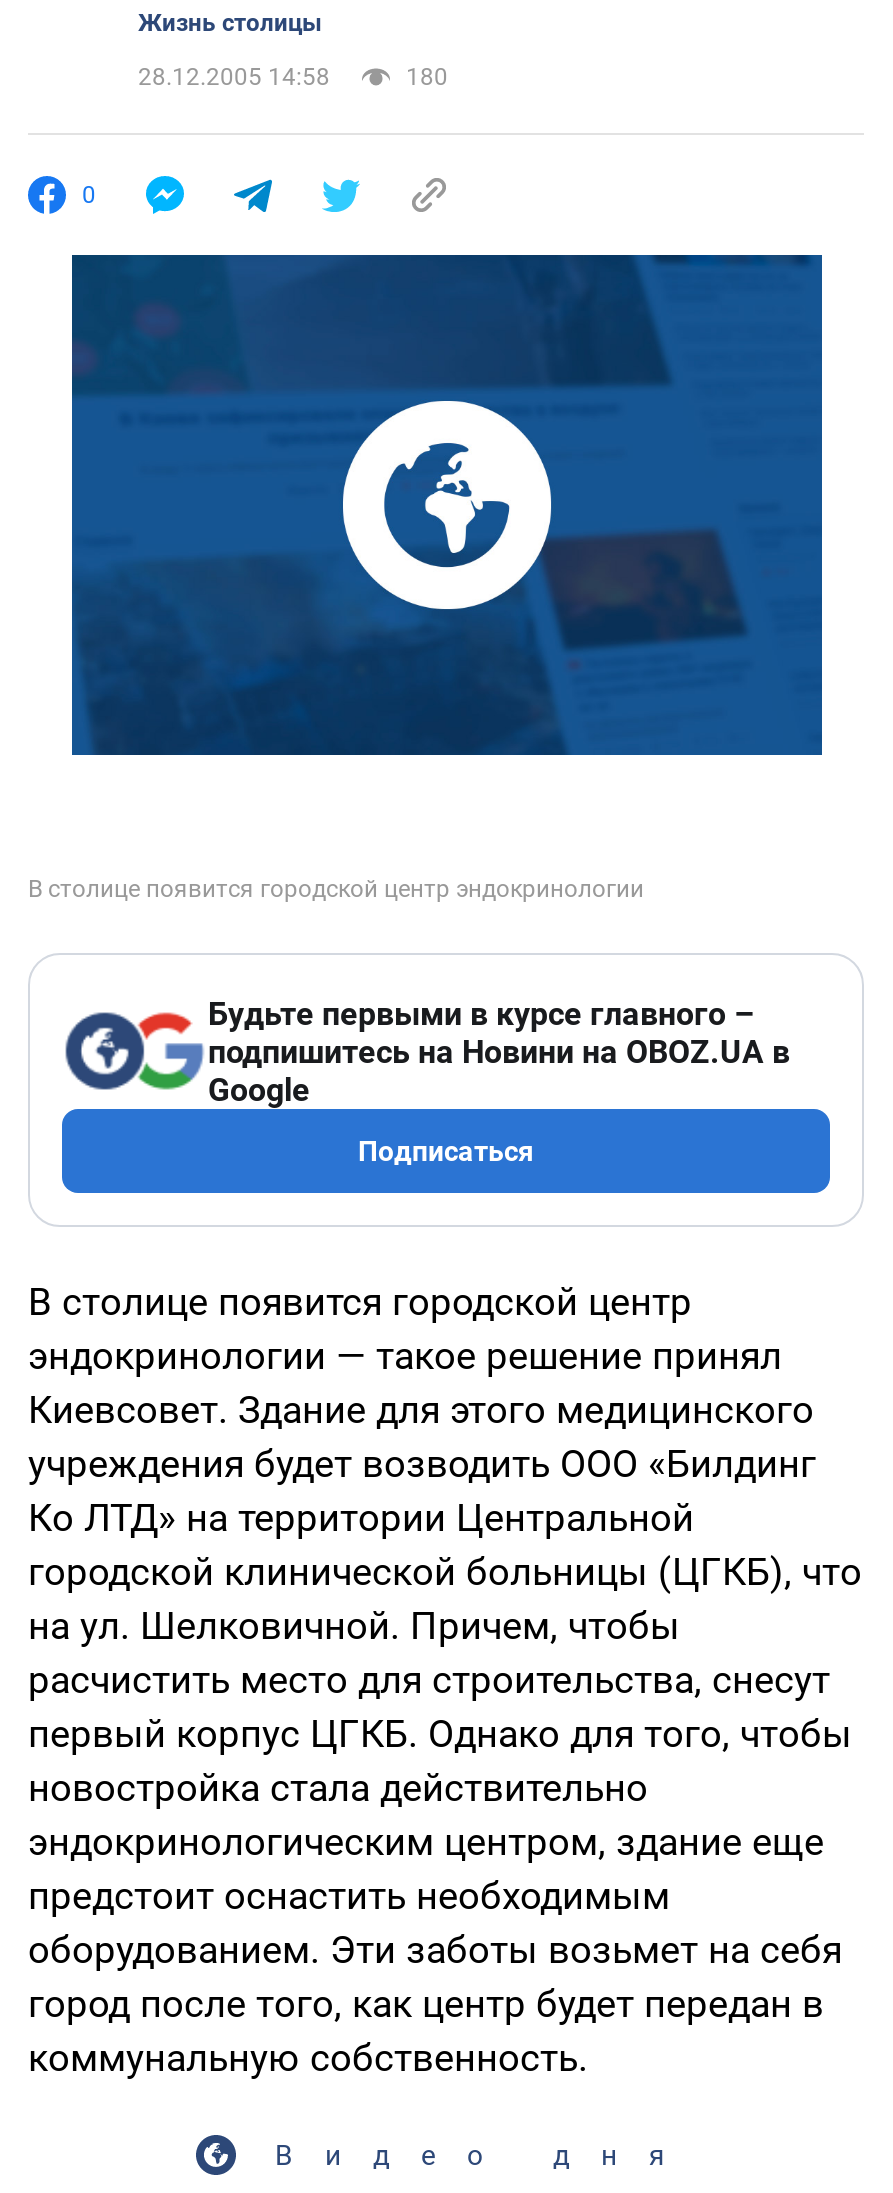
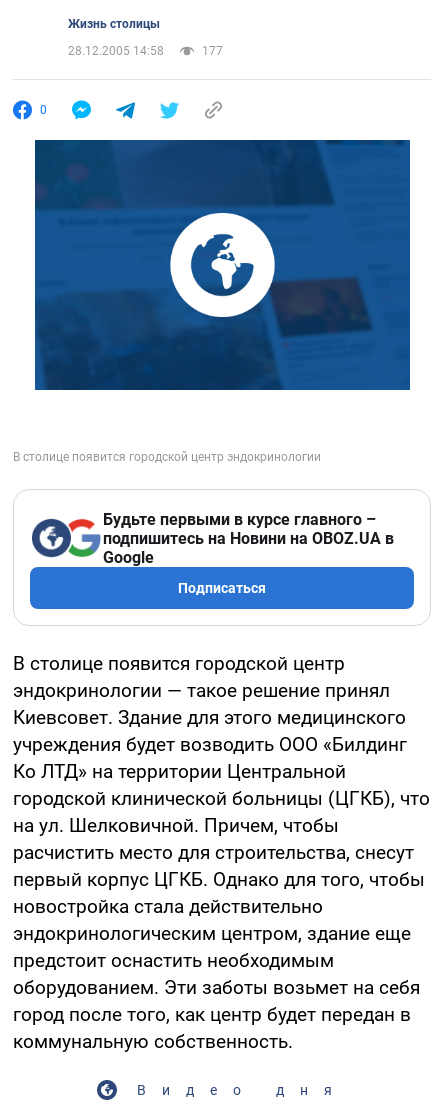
- 180
+ 177
